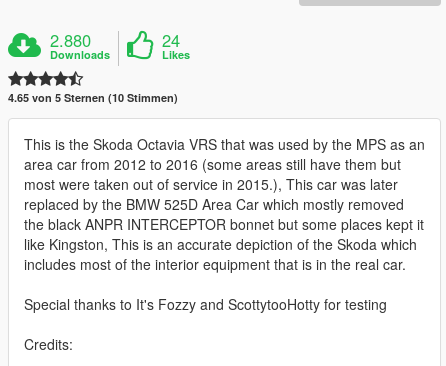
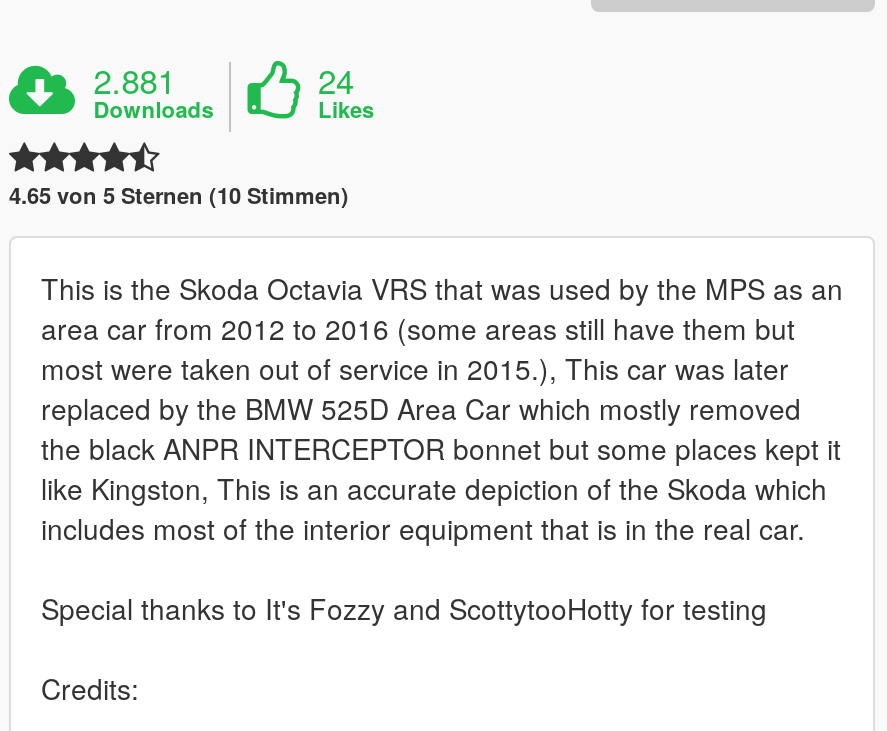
- 2.880
+ 2.881
